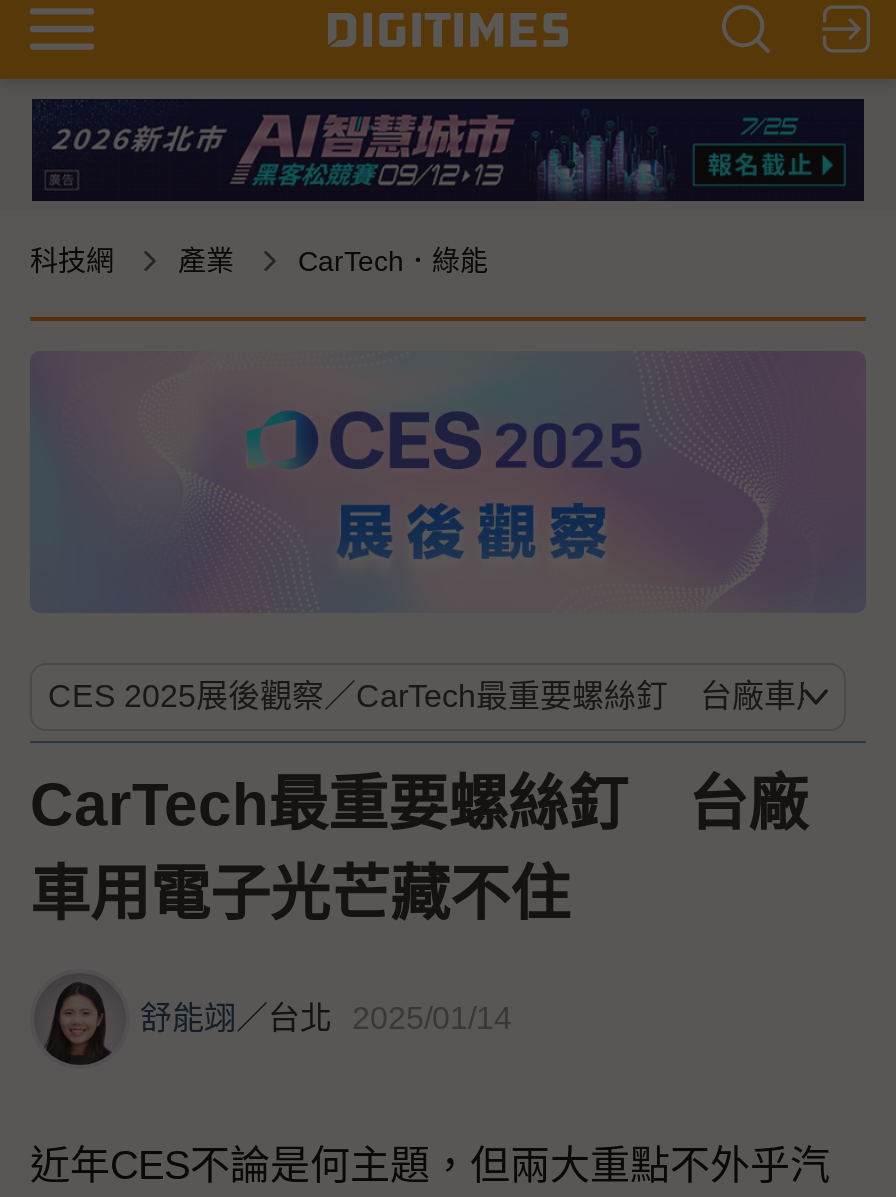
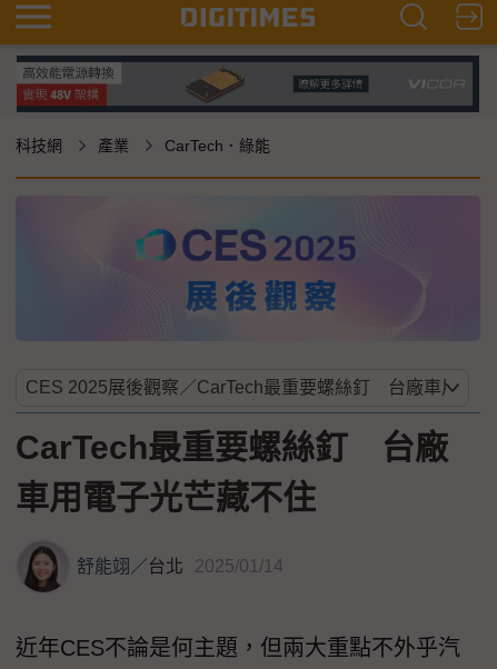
- [image]
+ [image]
